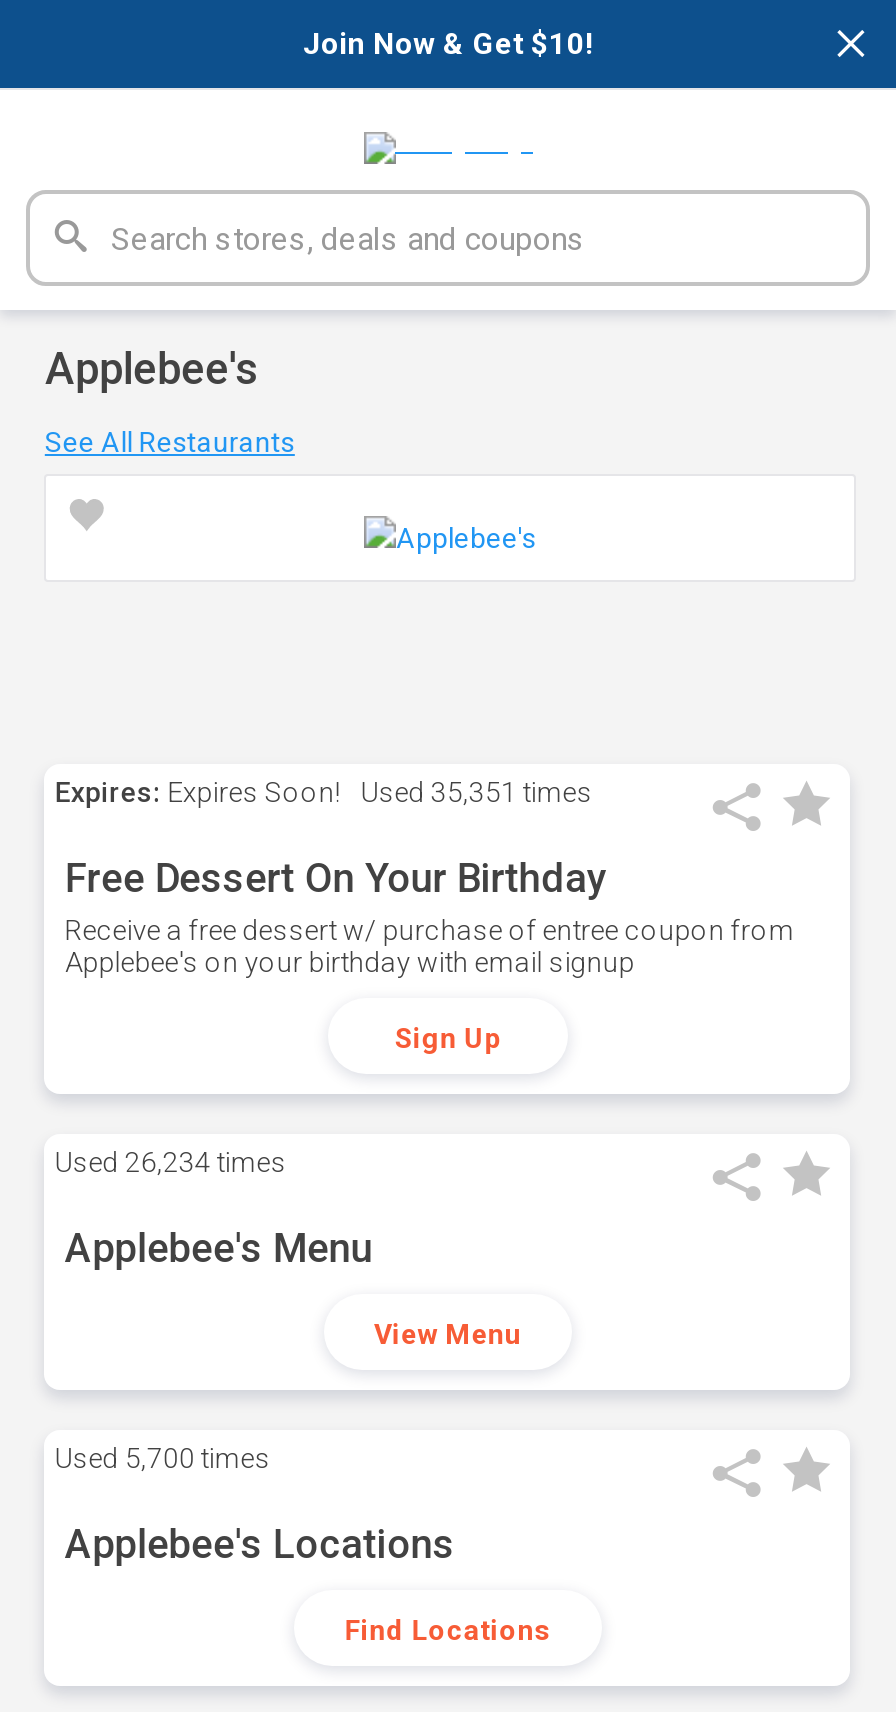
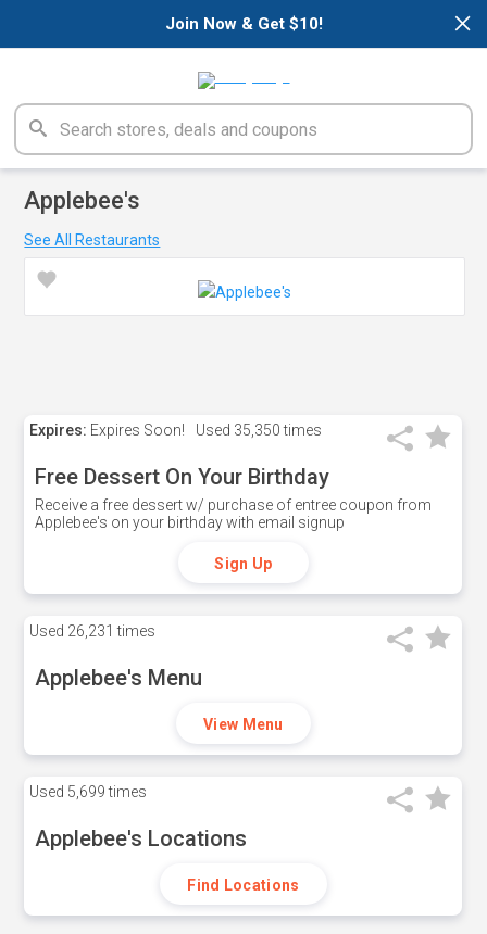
- Expires: Expires Soon! Used 35,351 times
+ Expires: Expires Soon! Used 35,350 times

- Used 26,234 times
+ Used 26,231 times

- Used 5,700 times
+ Used 5,699 times
